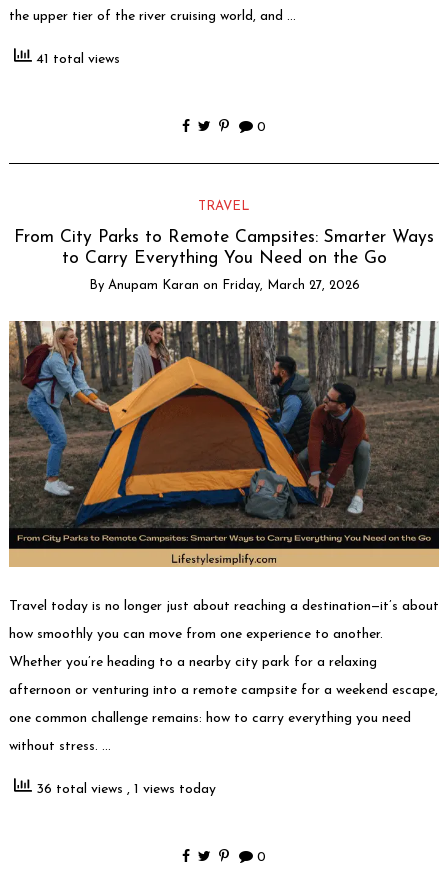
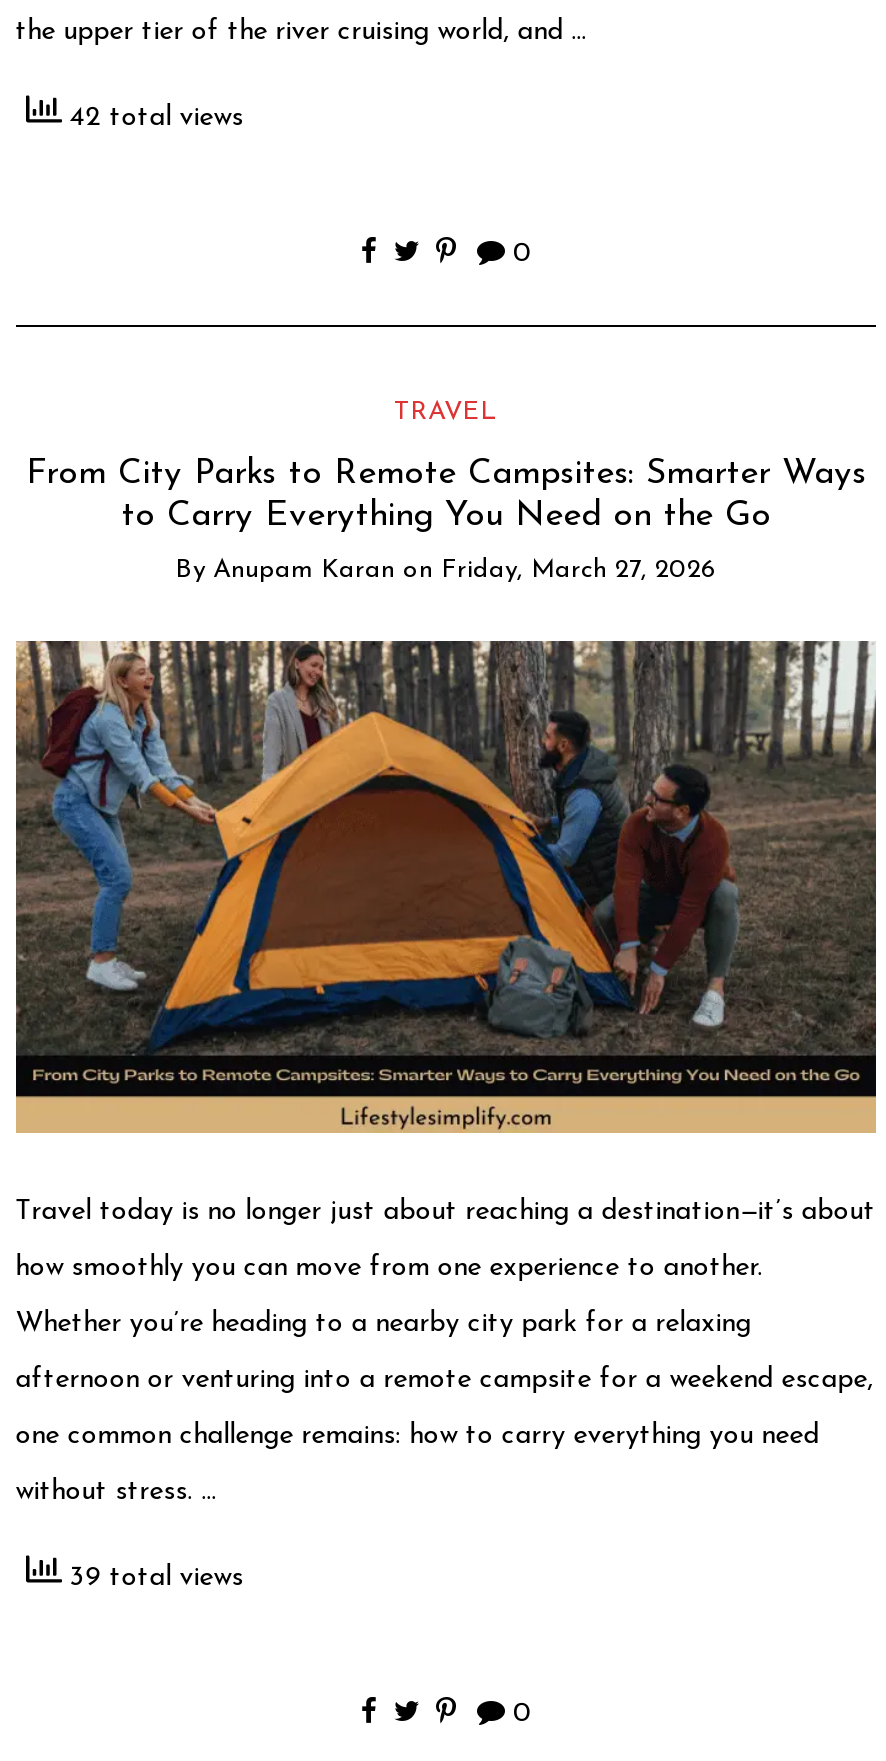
- 41 total views
+ 42 total views

- 36 total views, 1 views today
+ 39 total views
